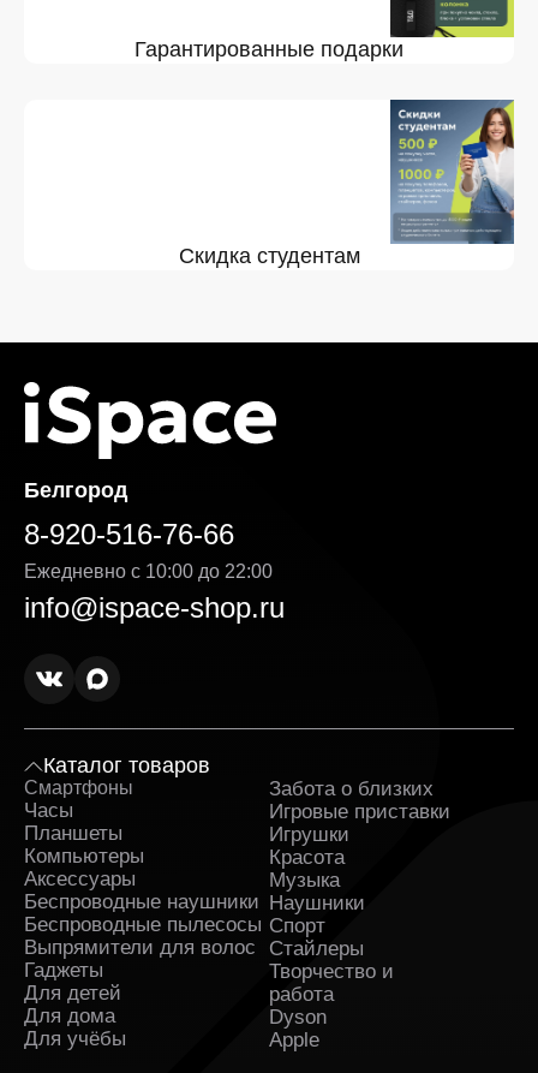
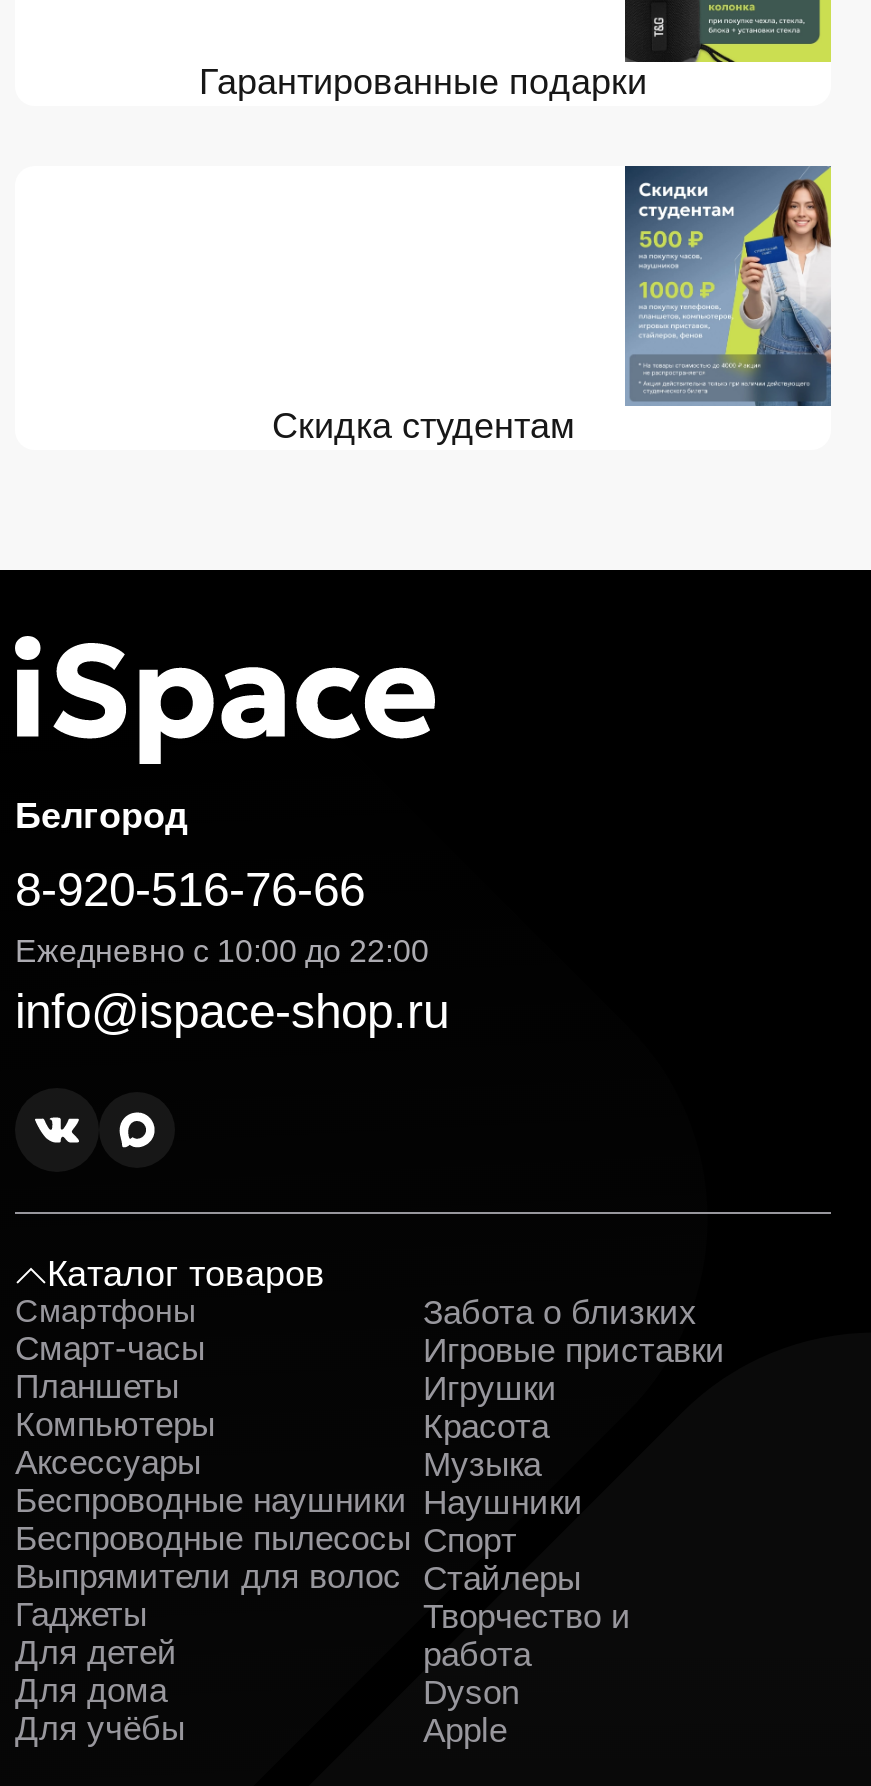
- Часы
+ Смарт-часы
